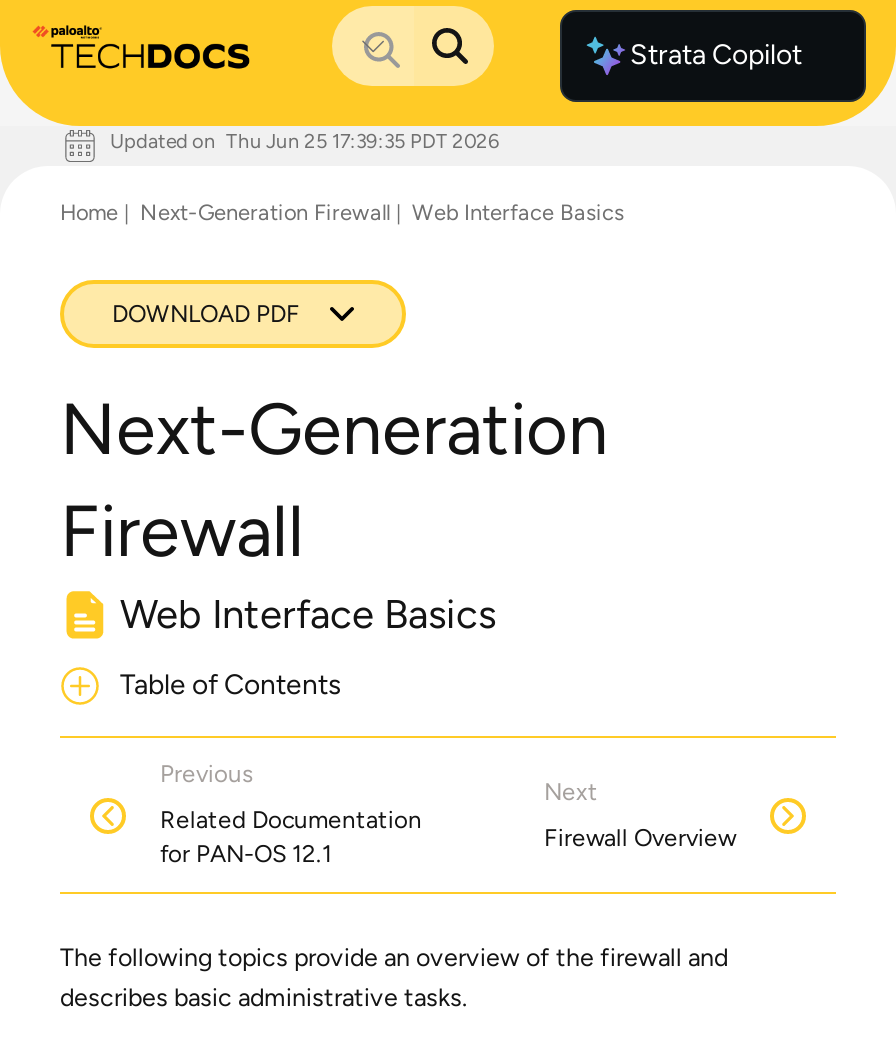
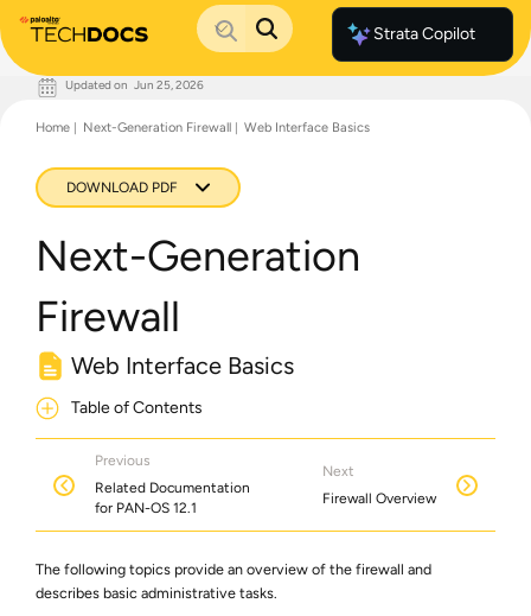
- Updated on Thu Jun 25 17:39:35 PDT 2026
+ Updated on Jun 25, 2026
